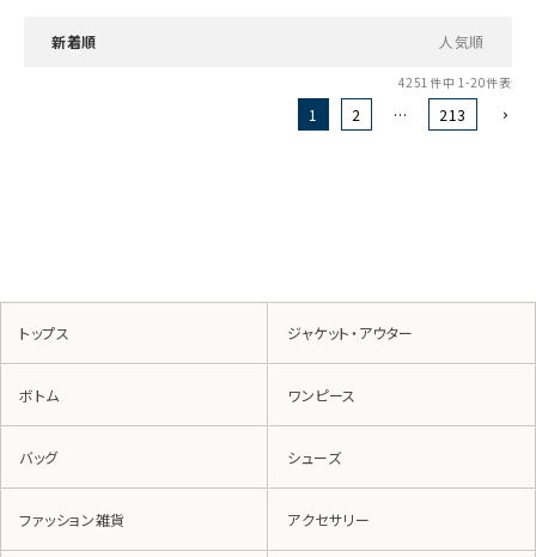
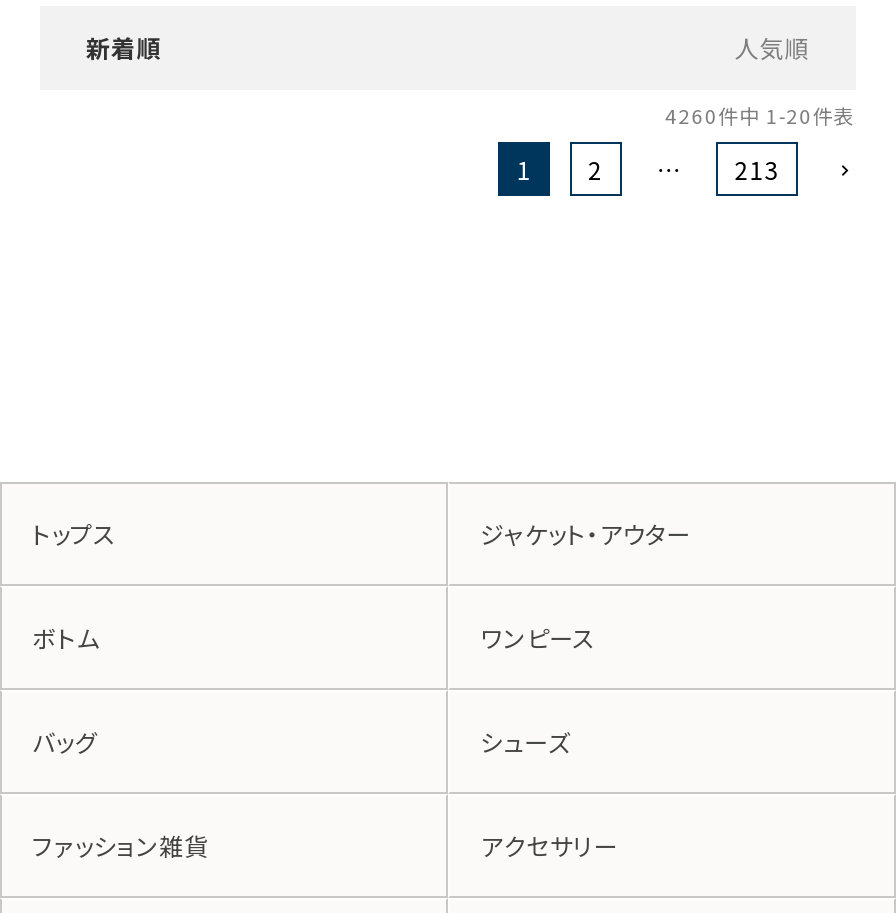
- 4251件中 1-20件表示
+ 4260件中 1-20件表示
